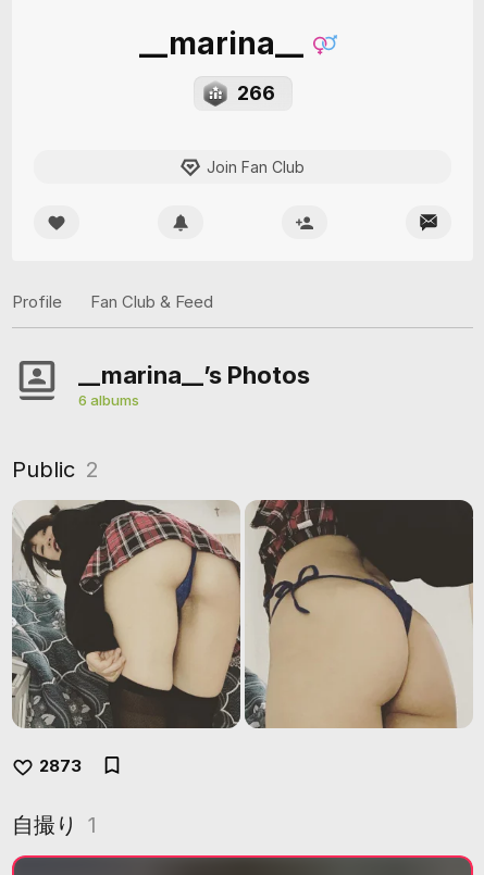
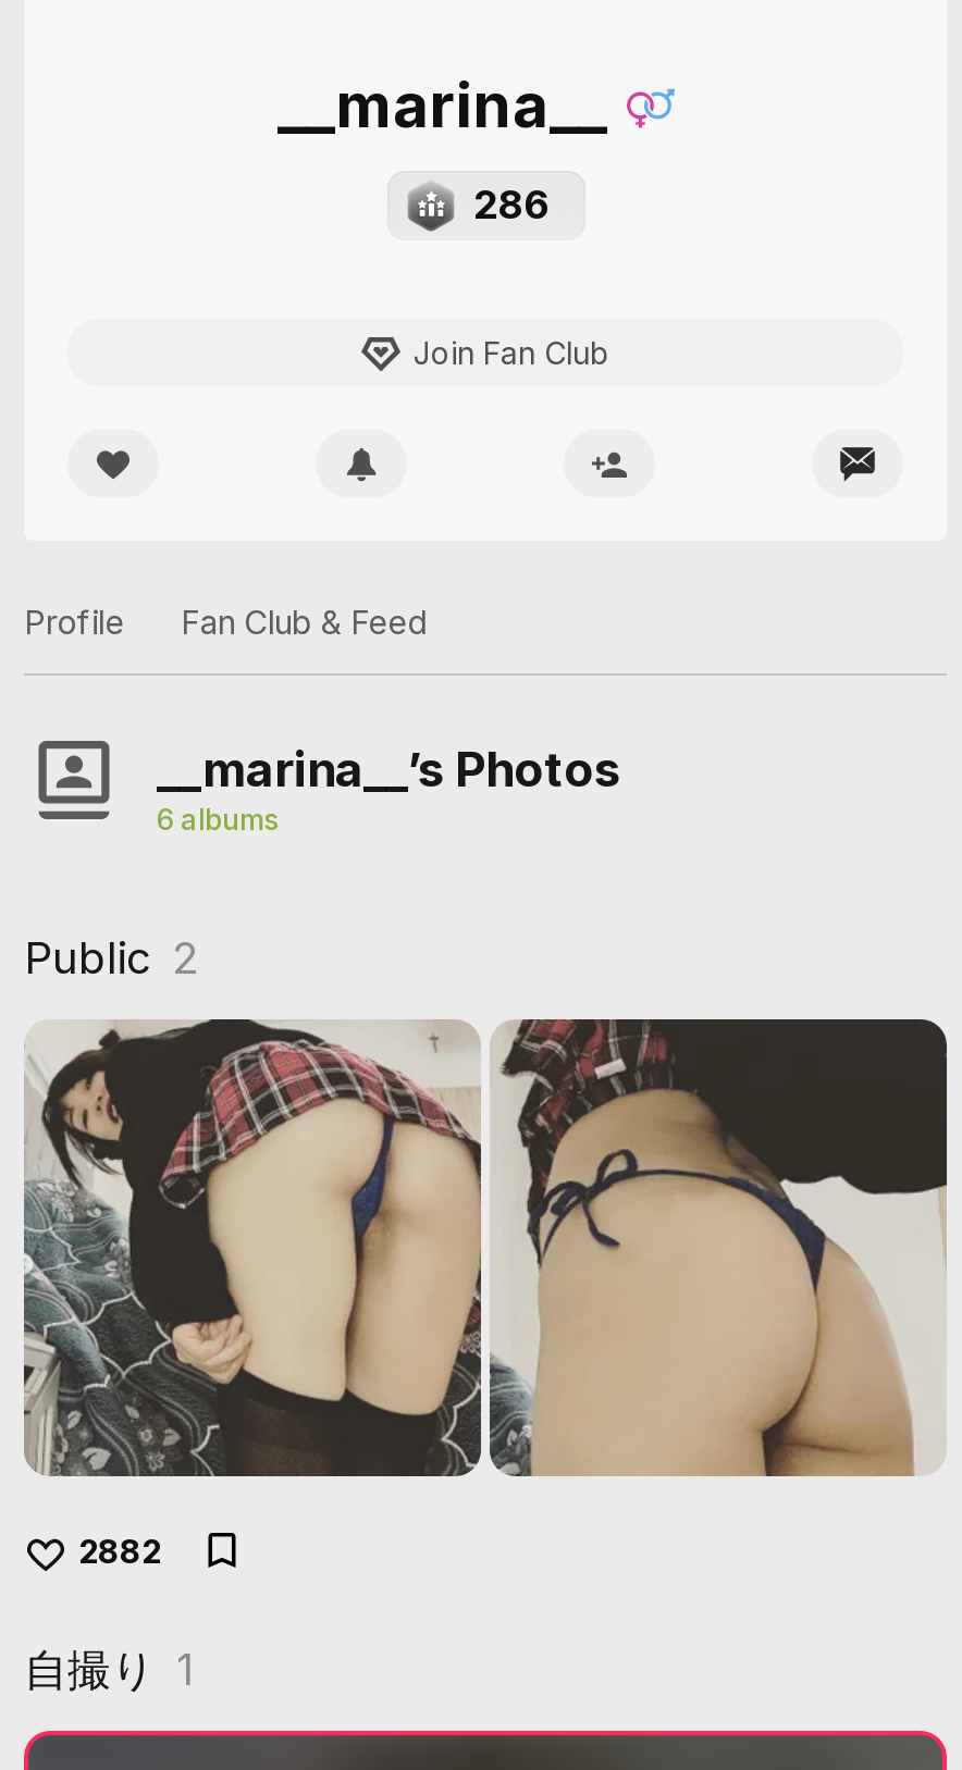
- 266
+ 286

- 2873
+ 2882
